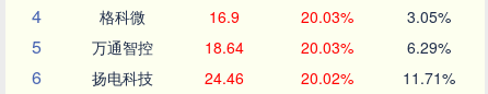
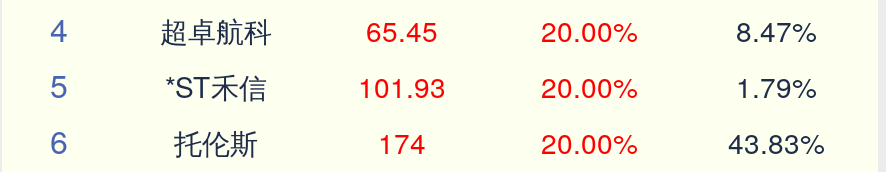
- 格科微
- 16.9
- 20.03%
- 3.05%
+ 超卓航科
+ 65.45
+ 20.00%
+ 8.47%

- 万通智控
- 18.64
- 20.03%
- 6.29%
+ *ST禾信
+ 101.93
+ 20.00%
+ 1.79%

- 扬电科技
- 24.46
- 20.02%
- 11.71%
+ 托伦斯
+ 174
+ 20.00%
+ 43.83%
